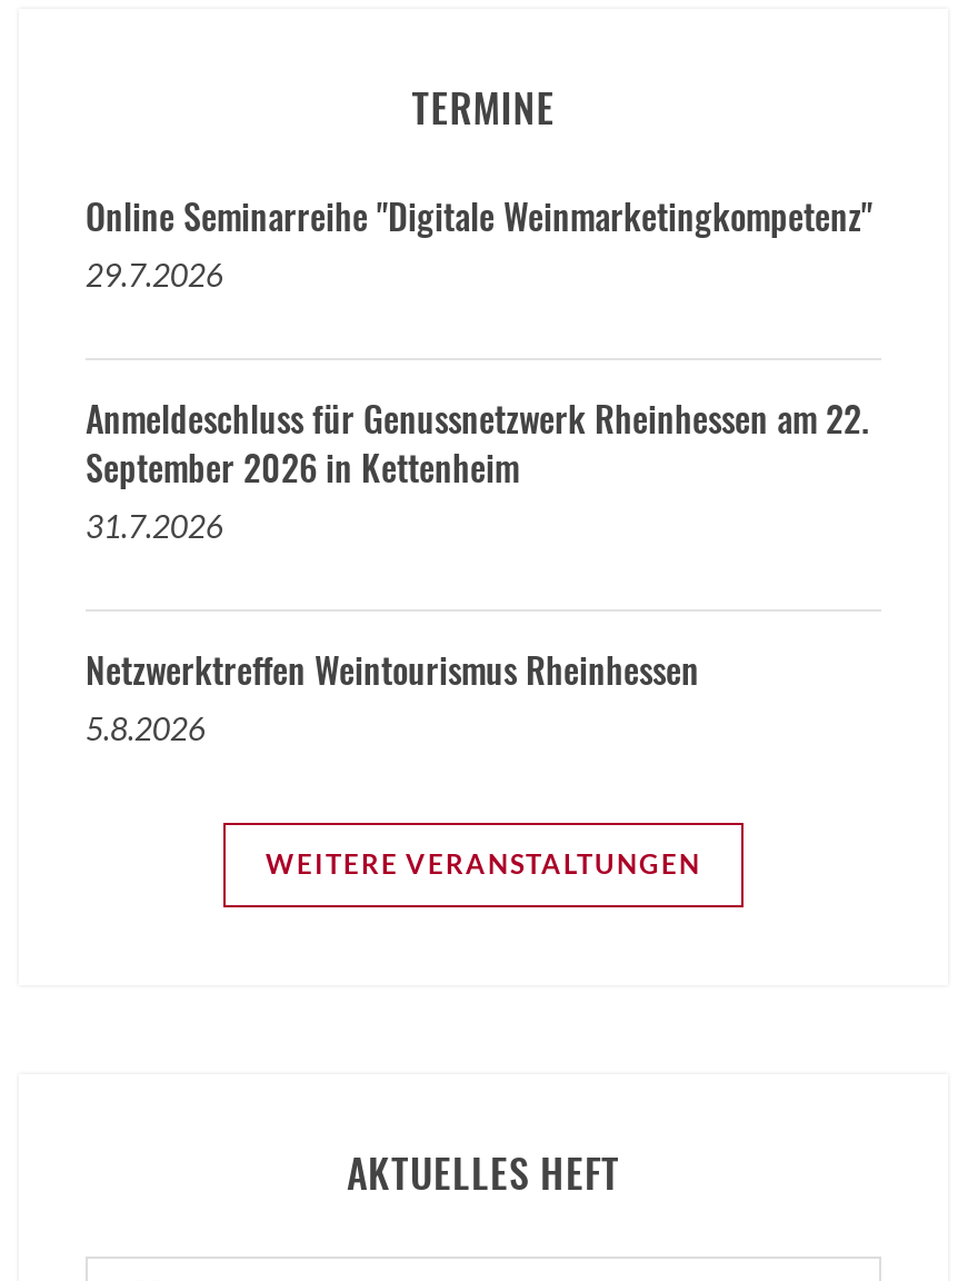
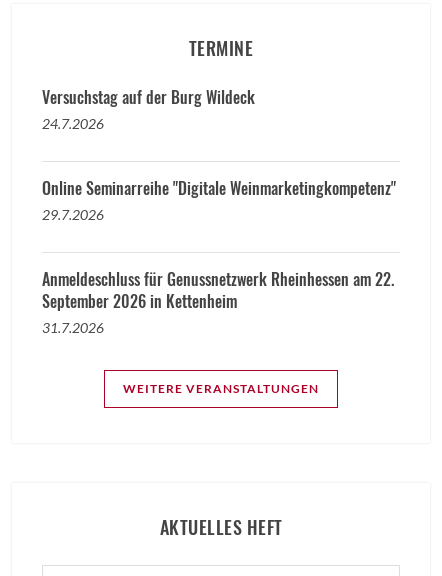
+ Versuchstag auf der Burg Wildeck
+ 24.7.2026

moved down: Online Seminarreihe "Digitale Weinmarketingkompetenz" | 29.7.2026 | Anmeldeschluss für Genussnetzwerk Rheinhessen am 22. | September 2026 in Kettenheim | 31.7.2026

- Netzwerktreffen Weintourismus Rheinhessen
- 5.8.2026
